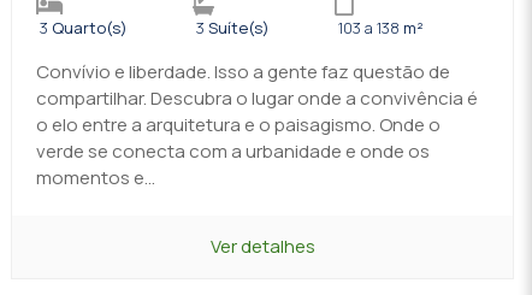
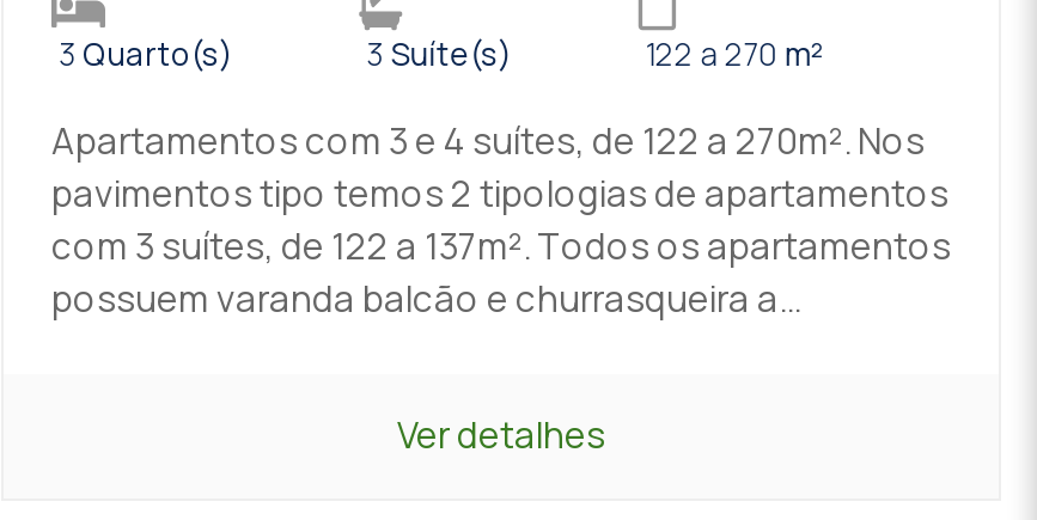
- 103 a 138 m²
+ 122 a 270 m²

- Convívio e liberdade. Isso a gente faz questão de
- compartilhar. Descubra o lugar onde a convivência é
- o elo entre a arquitetura e o paisagismo. Onde o
- verde se conecta com a urbanidade e onde os
- momentos e...
+ Apartamentos com 3 e 4 suítes, de 122 a 270m². Nos
+ pavimentos tipo temos 2 tipologias de apartamentos
+ com 3 suítes, de 122 a 137m². Todos os apartamentos
+ possuem varanda balcão e churrasqueira a...
